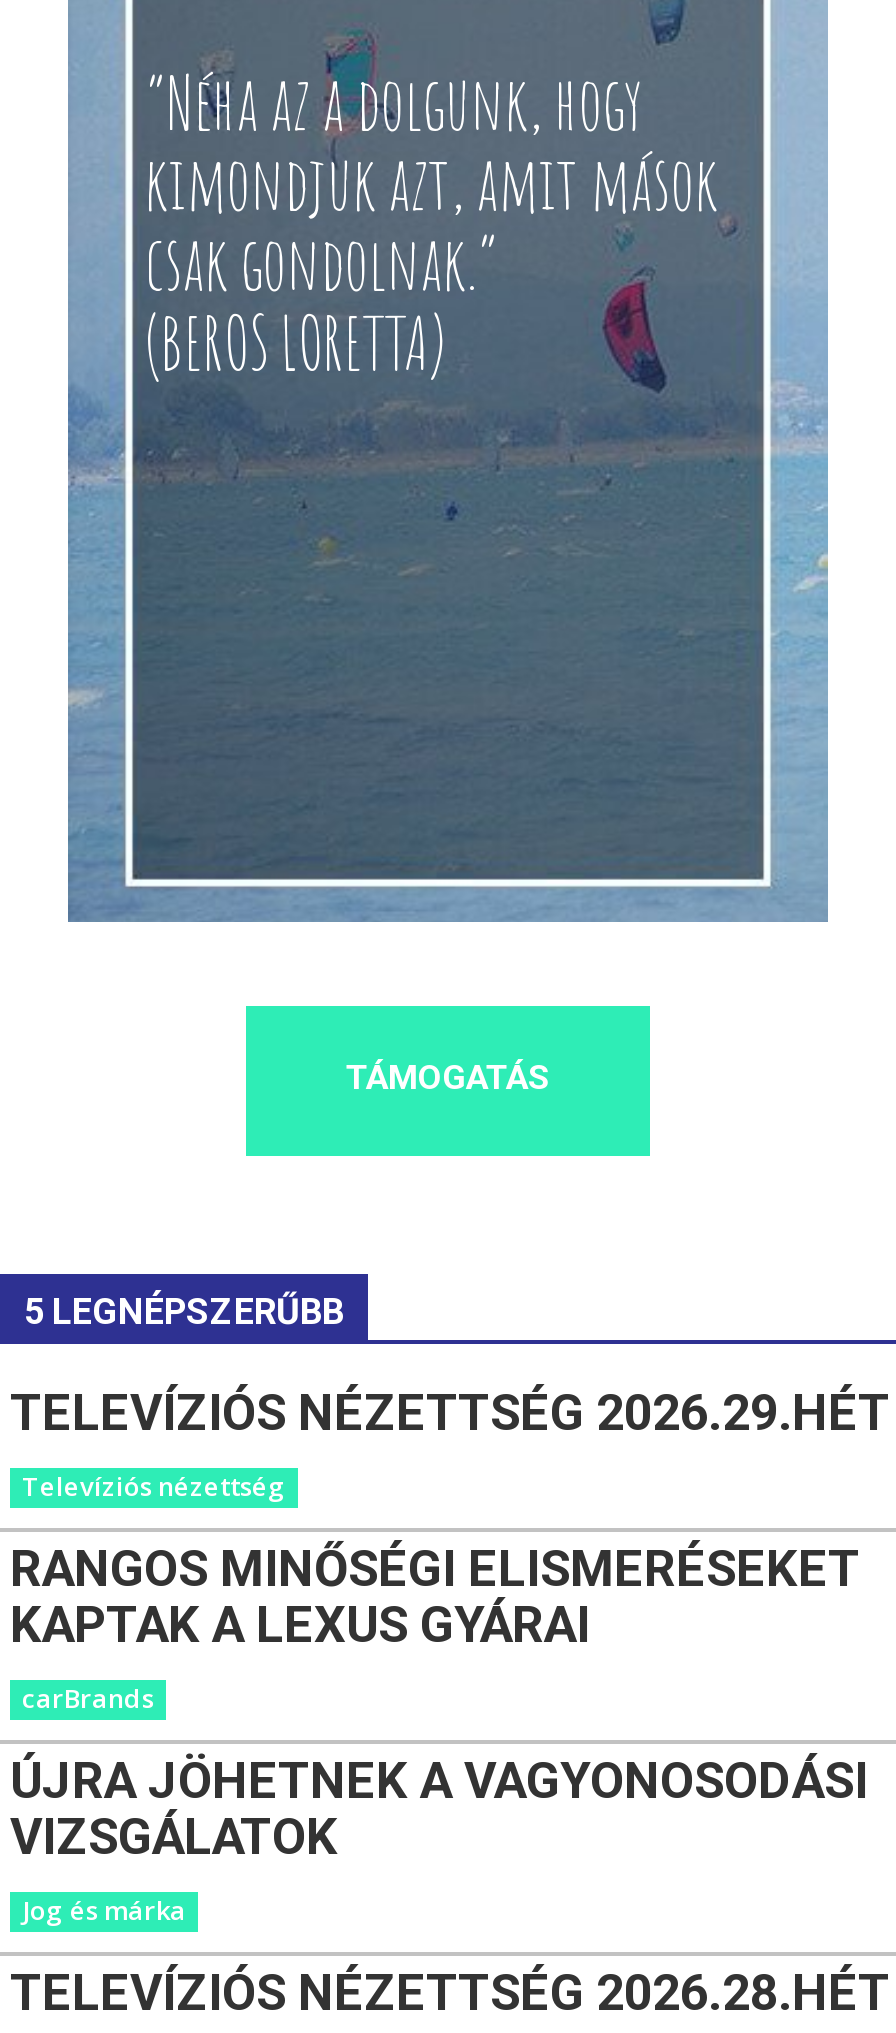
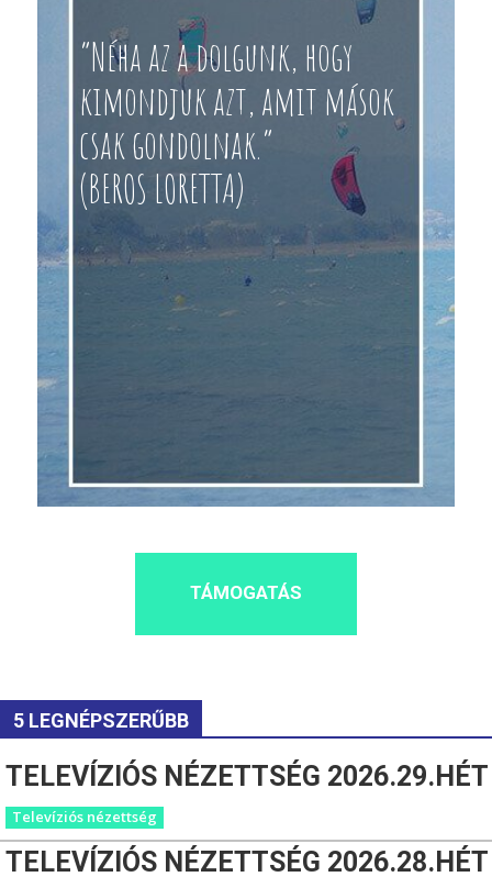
- RANGOS MINŐSÉGI ELISMERÉSEKET
- KAPTAK A LEXUS GYÁRAI
- carBrands
- ÚJRA JÖHETNEK A VAGYONOSODÁSI
- VIZSGÁLATOK
- Jog és márka
